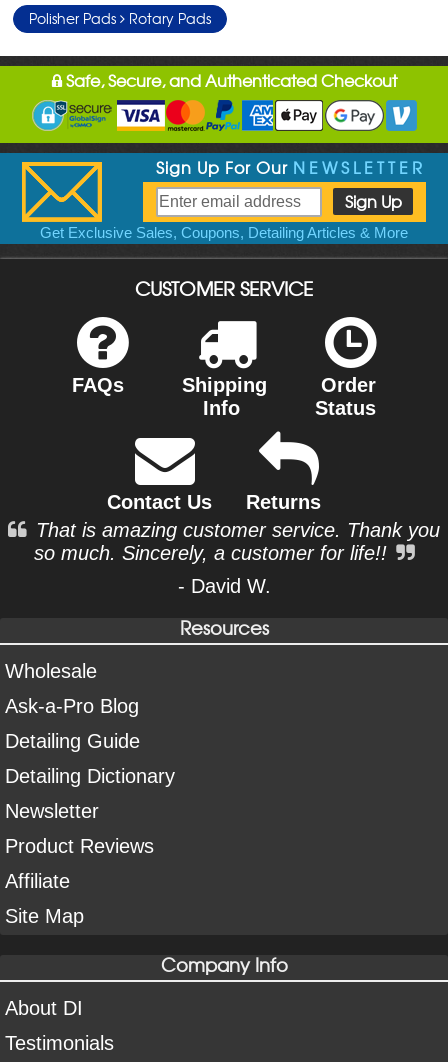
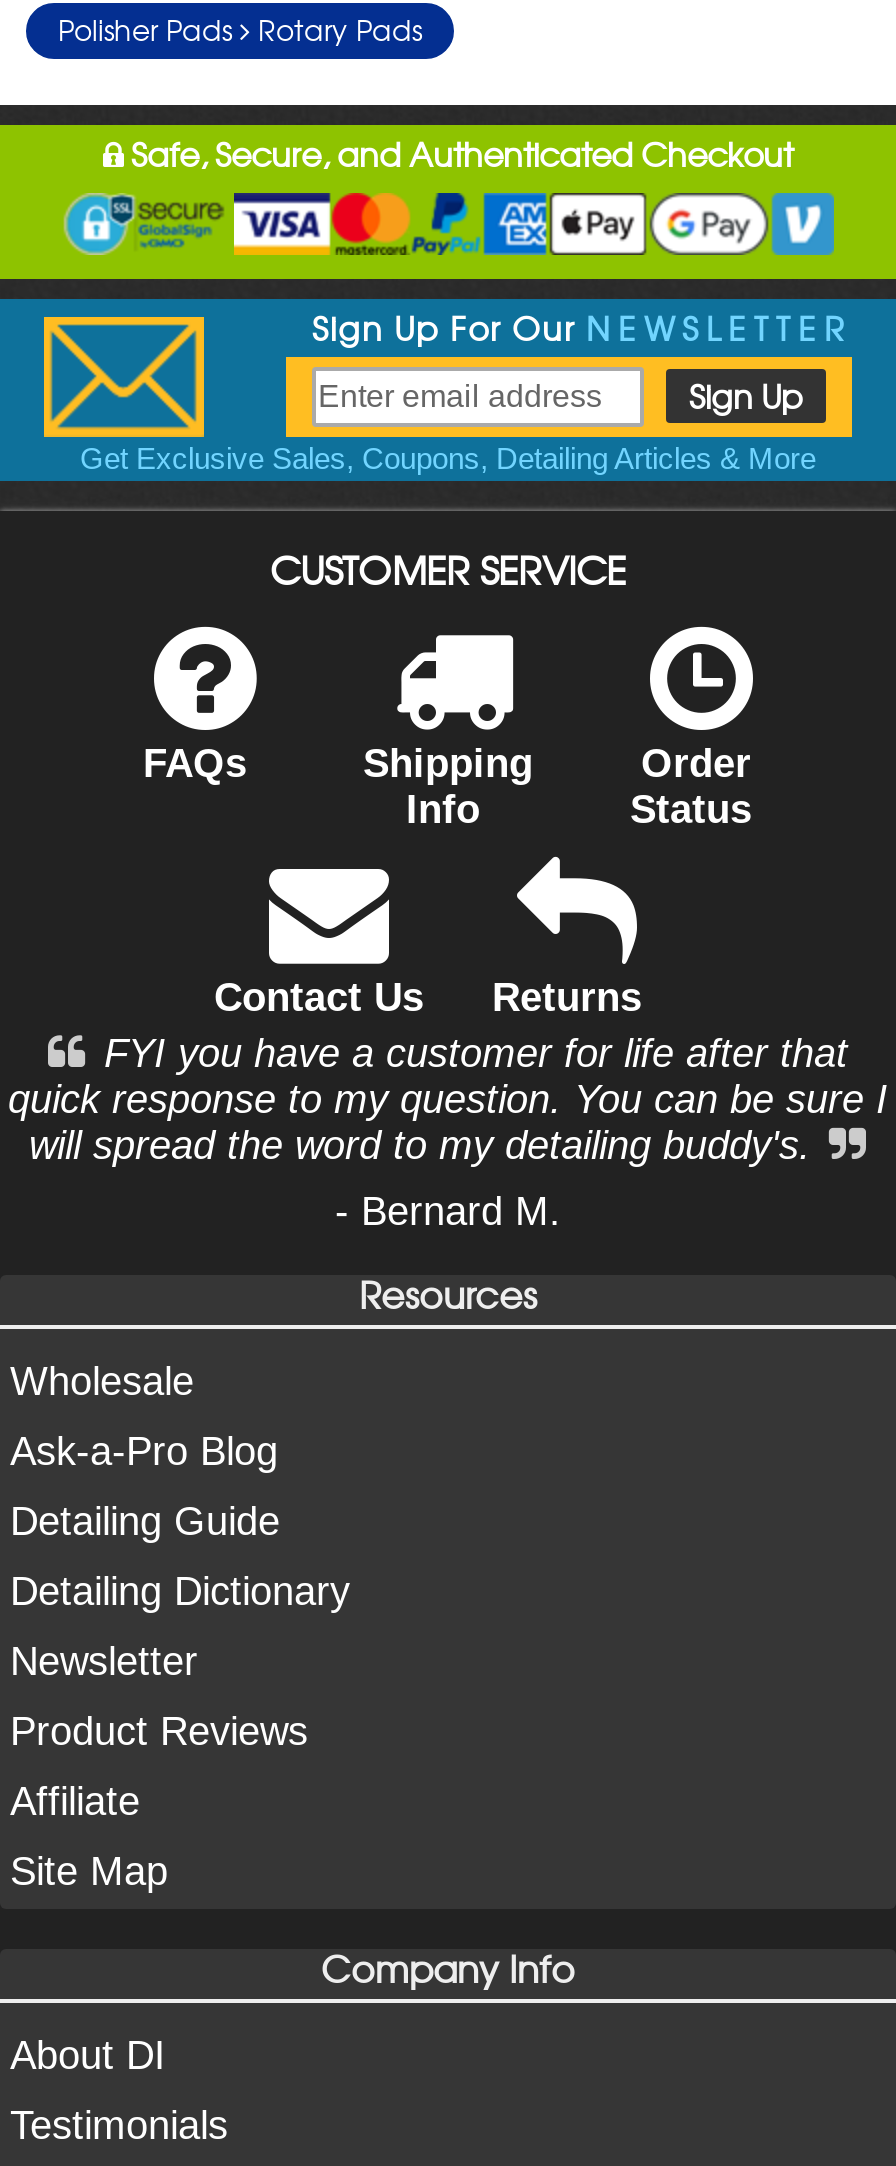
- That is amazing customer service. Thank you
- so much. Sincerely, a customer for life!!
+ FYI you have a customer for life after that
+ quick response to my question. You can be sure I
+ will spread the word to my detailing buddy's.

- - David W.
+ - Bernard M.
